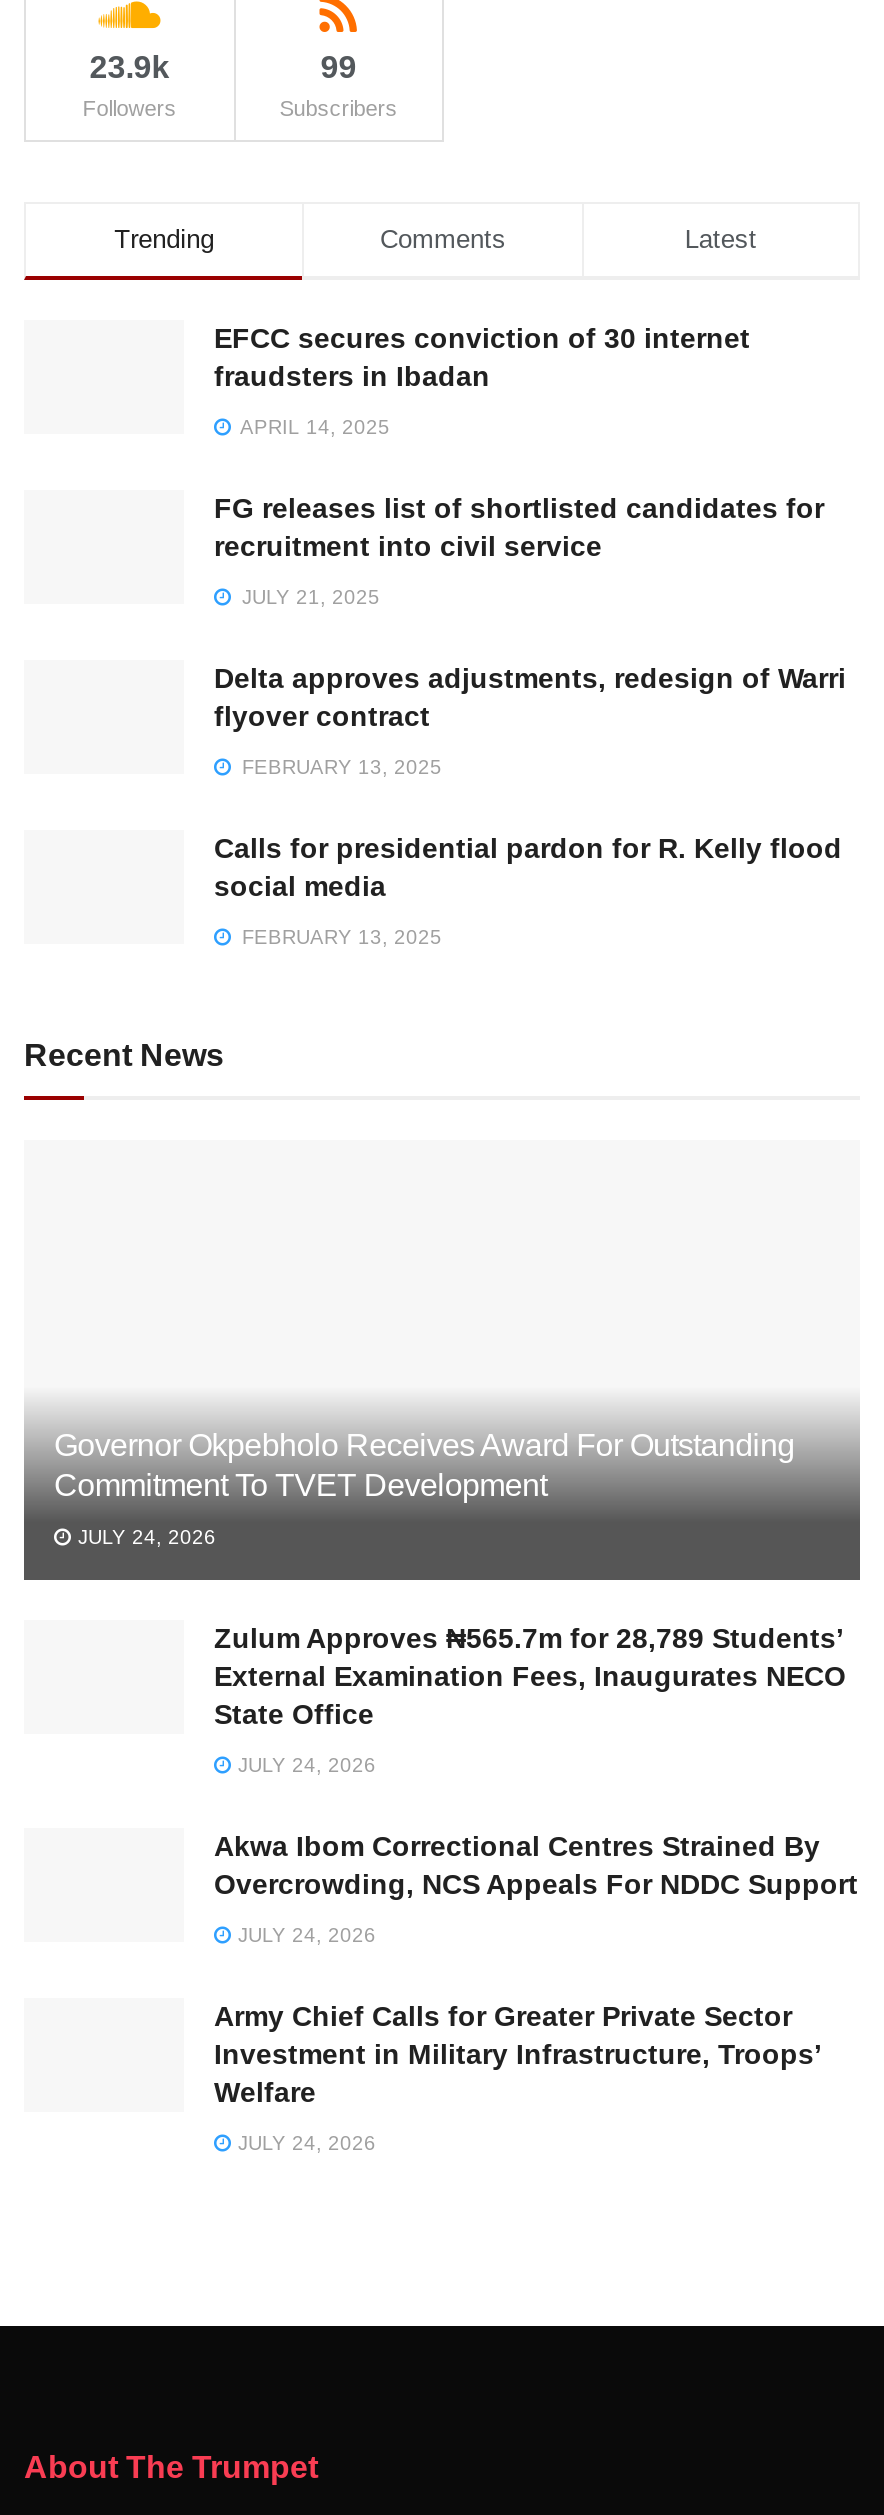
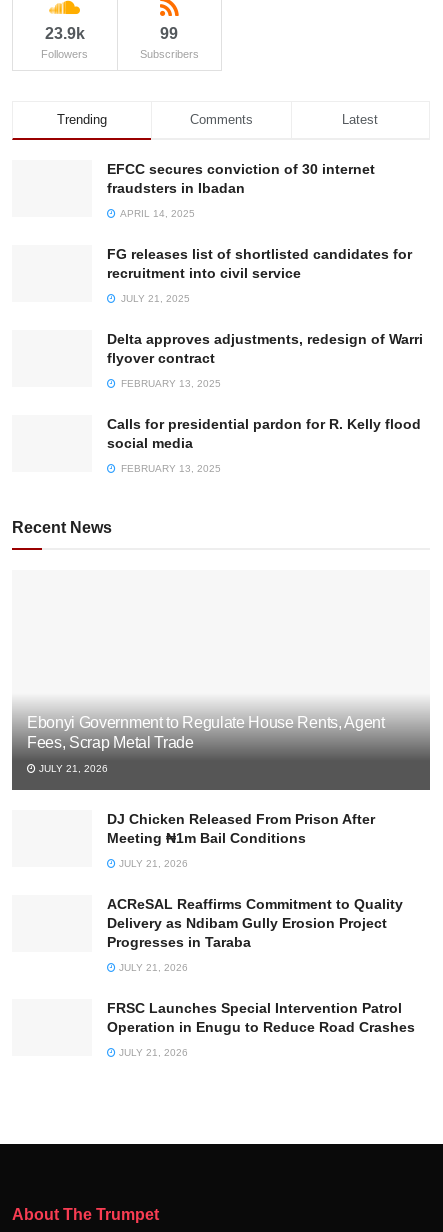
- Governor Okpebholo Receives Award For Outstanding
- Commitment To TVET Development
+ Ebonyi Government to Regulate House Rents, Agent
+ Fees, Scrap Metal Trade

- JULY 24, 2026
+ JULY 21, 2026

- Zulum Approves ₦565.7m for 28,789 Students’
- External Examination Fees, Inaugurates NECO
- State Office
+ DJ Chicken Released From Prison After
+ Meeting ₦1m Bail Conditions

- JULY 24, 2026
+ JULY 21, 2026

- Akwa Ibom Correctional Centres Strained By
- Overcrowding, NCS Appeals For NDDC Support
+ ACReSAL Reaffirms Commitment to Quality
+ Delivery as Ndibam Gully Erosion Project
+ Progresses in Taraba

- JULY 24, 2026
+ JULY 21, 2026

- Army Chief Calls for Greater Private Sector
- Investment in Military Infrastructure, Troops’
- Welfare
+ FRSC Launches Special Intervention Patrol
+ Operation in Enugu to Reduce Road Crashes

- JULY 24, 2026
+ JULY 21, 2026
